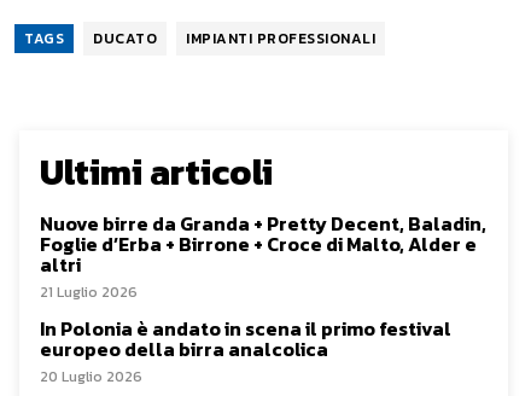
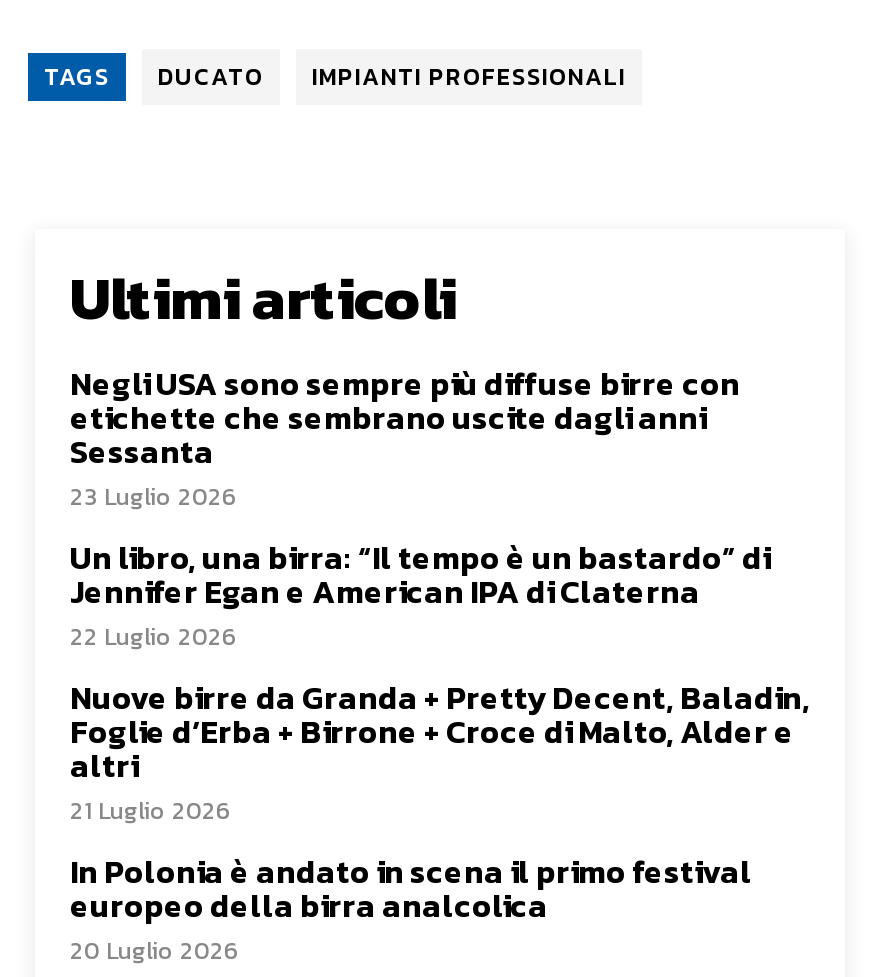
+ Negli USA sono sempre più diffuse birre con
+ etichette che sembrano uscite dagli anni
+ Sessanta
+ 23 Luglio 2026
+ Un libro, una birra: “Il tempo è un bastardo” di
+ Jennifer Egan e American IPA di Claterna
+ 22 Luglio 2026
